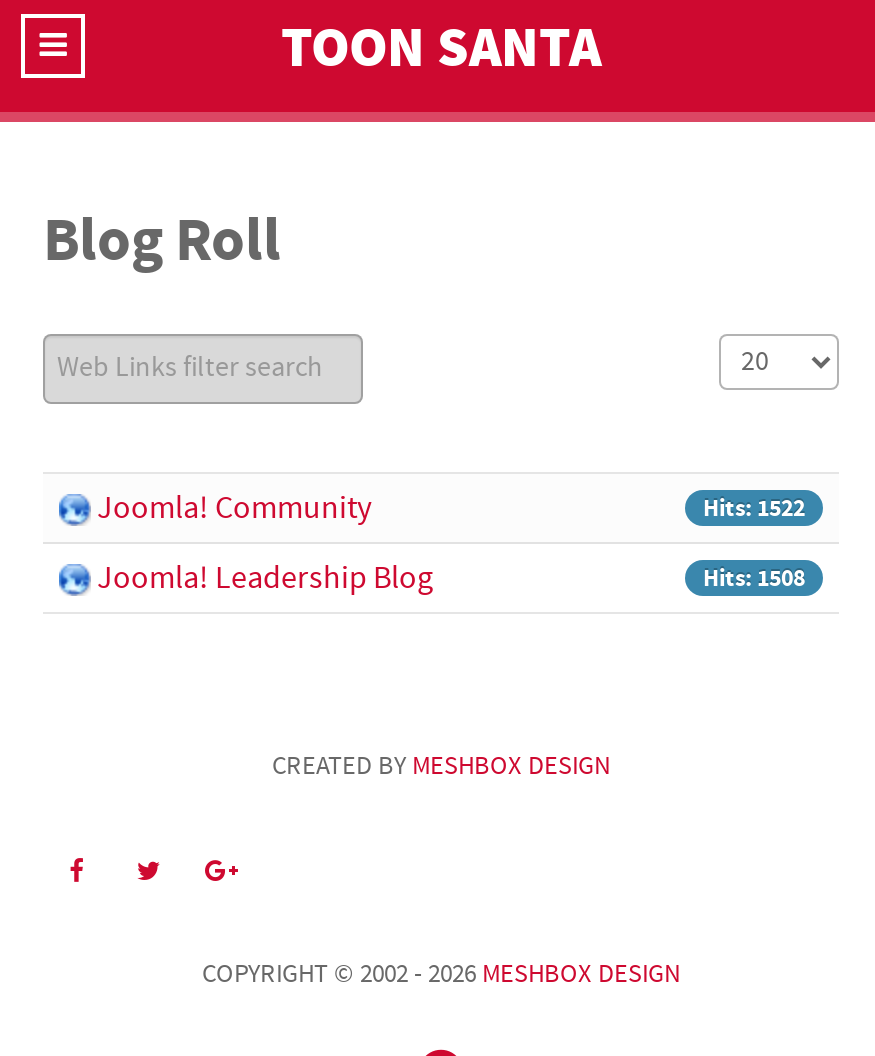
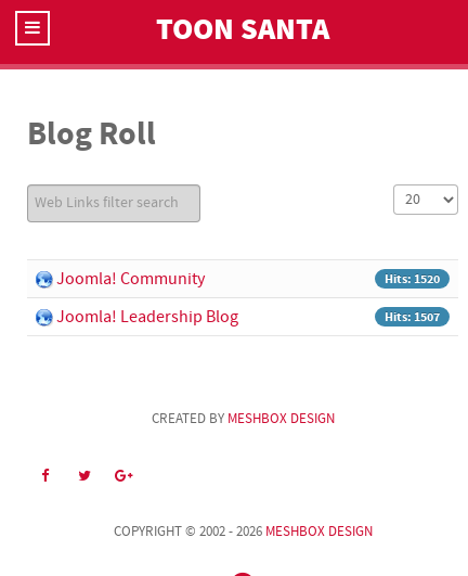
- Hits: 1522
+ Hits: 1520

- Hits: 1508
+ Hits: 1507
